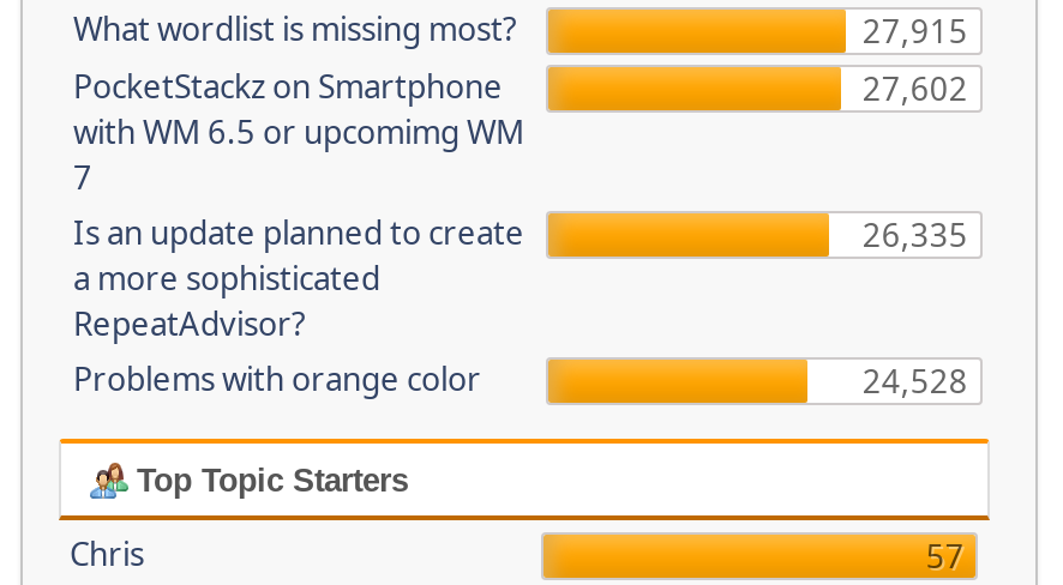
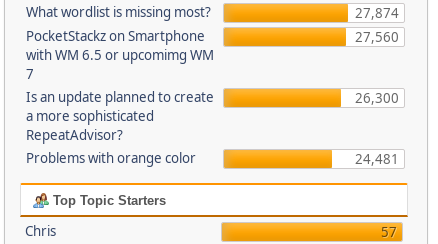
- 27,915
+ 27,874

- 27,602
+ 27,560

- 26,335
+ 26,300

- 24,528
+ 24,481
